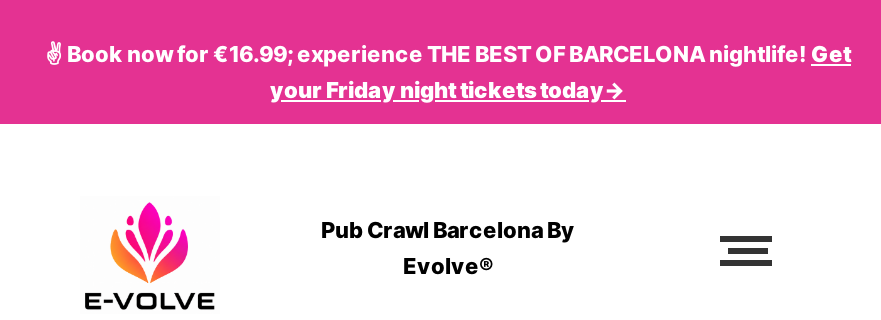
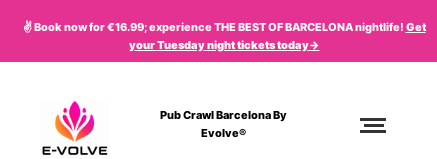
- your Friday night tickets today->
+ your Tuesday night tickets today->
